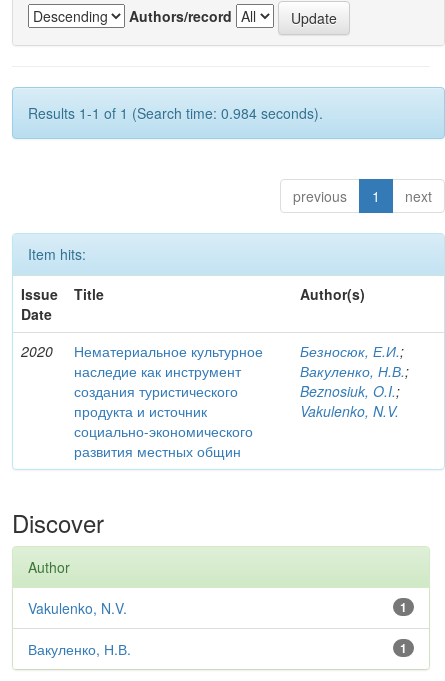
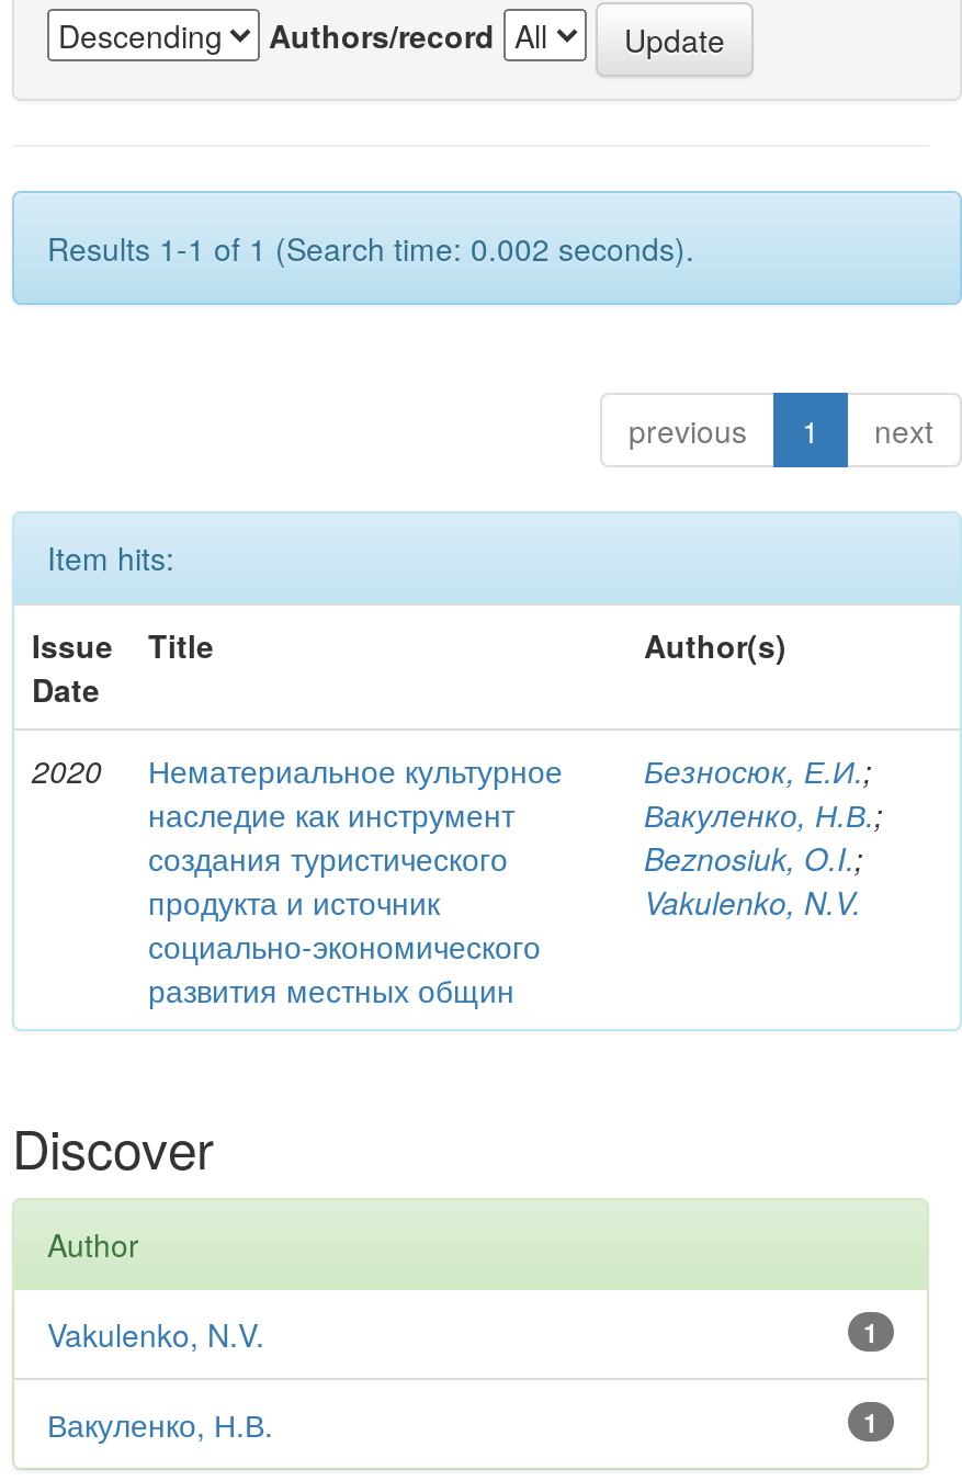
- Results 1-1 of 1 (Search time: 0.984 seconds).
+ Results 1-1 of 1 (Search time: 0.002 seconds).
